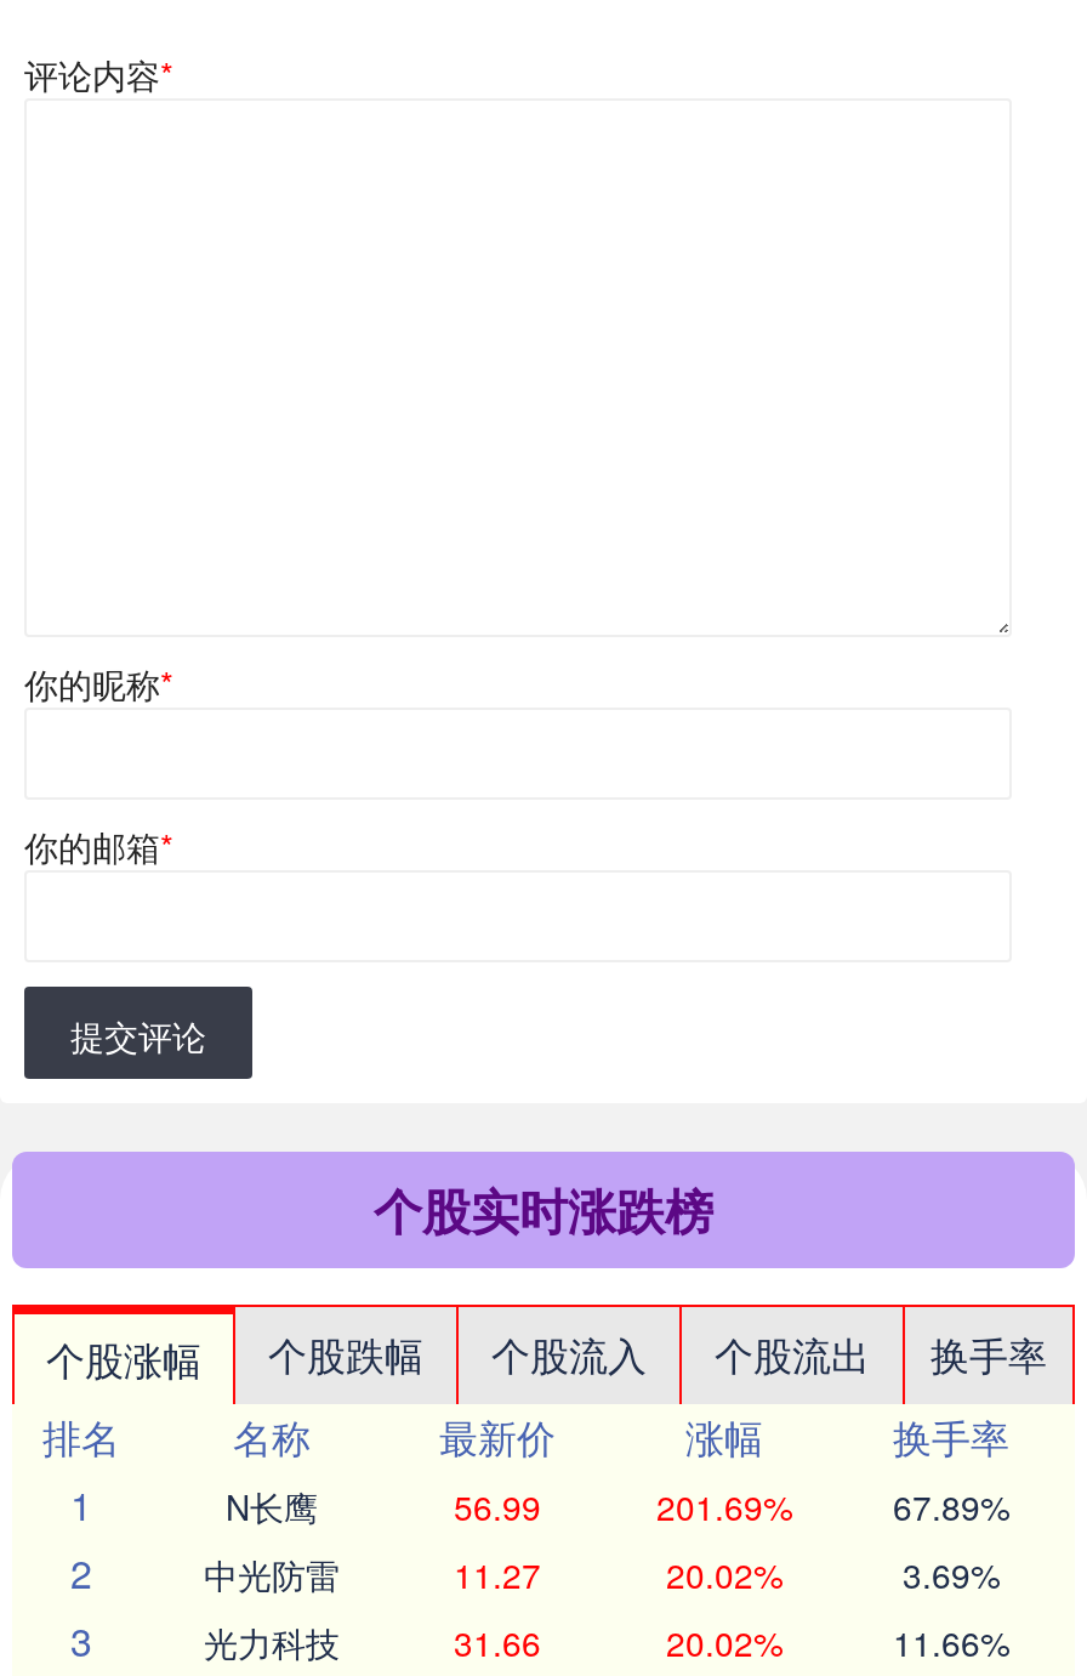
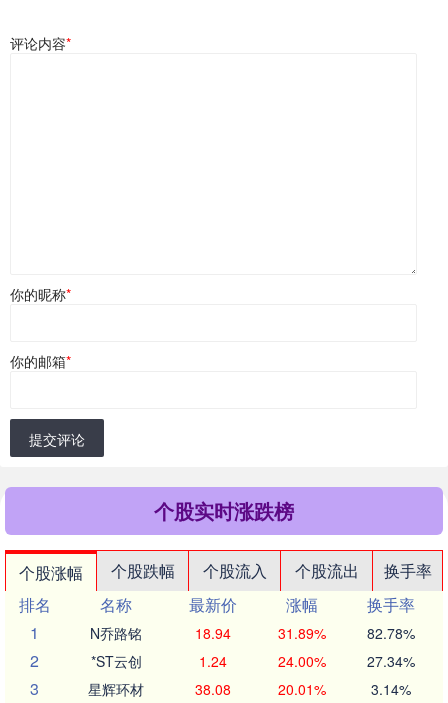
- N长鹰
- 56.99
- 201.69%
- 67.89%
+ N乔路铭
+ 18.94
+ 31.89%
+ 82.78%

- 中光防雷
- 11.27
- 20.02%
- 3.69%
+ *ST云创
+ 1.24
+ 24.00%
+ 27.34%

- 光力科技
- 31.66
- 20.02%
- 11.66%
+ 星辉环材
+ 38.08
+ 20.01%
+ 3.14%
